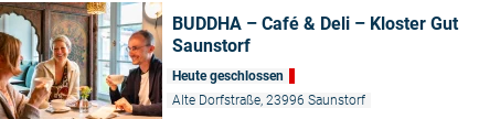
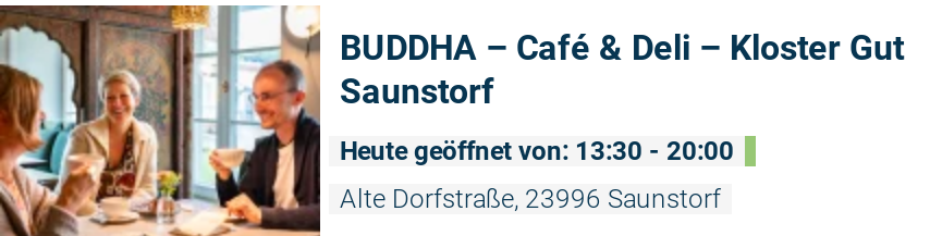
- Heute geschlossen
+ Heute geöffnet von: 13:30 - 20:00
